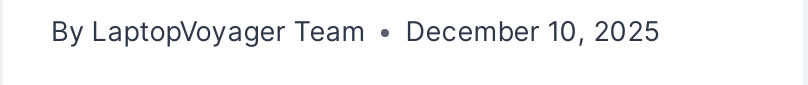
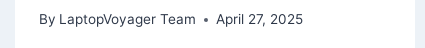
- By LaptopVoyager Team December 10, 2025
+ By LaptopVoyager Team April 27, 2025
